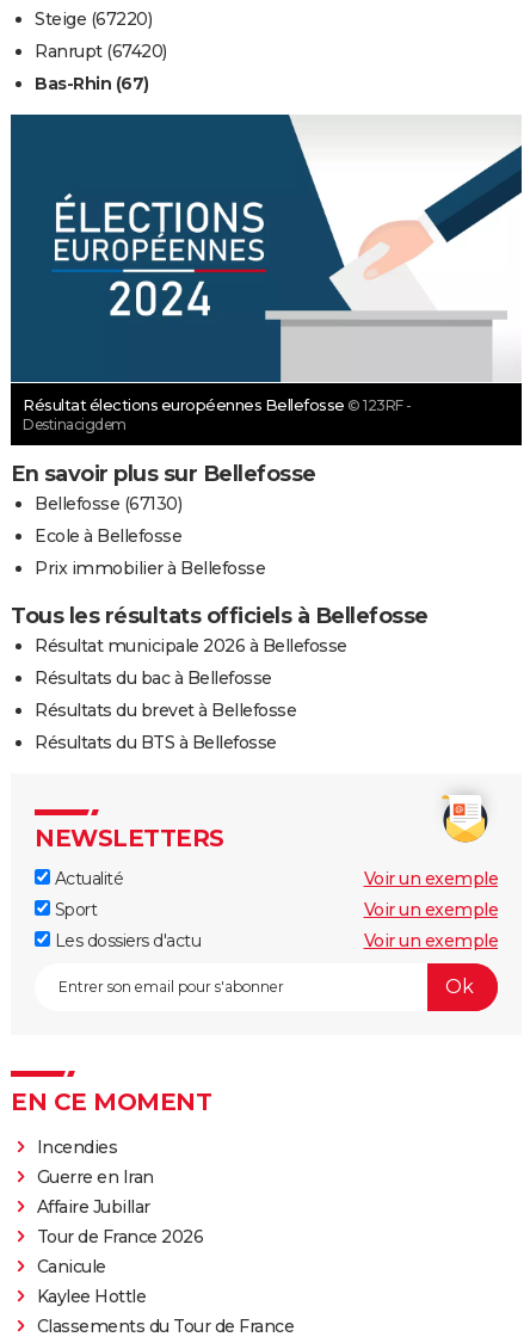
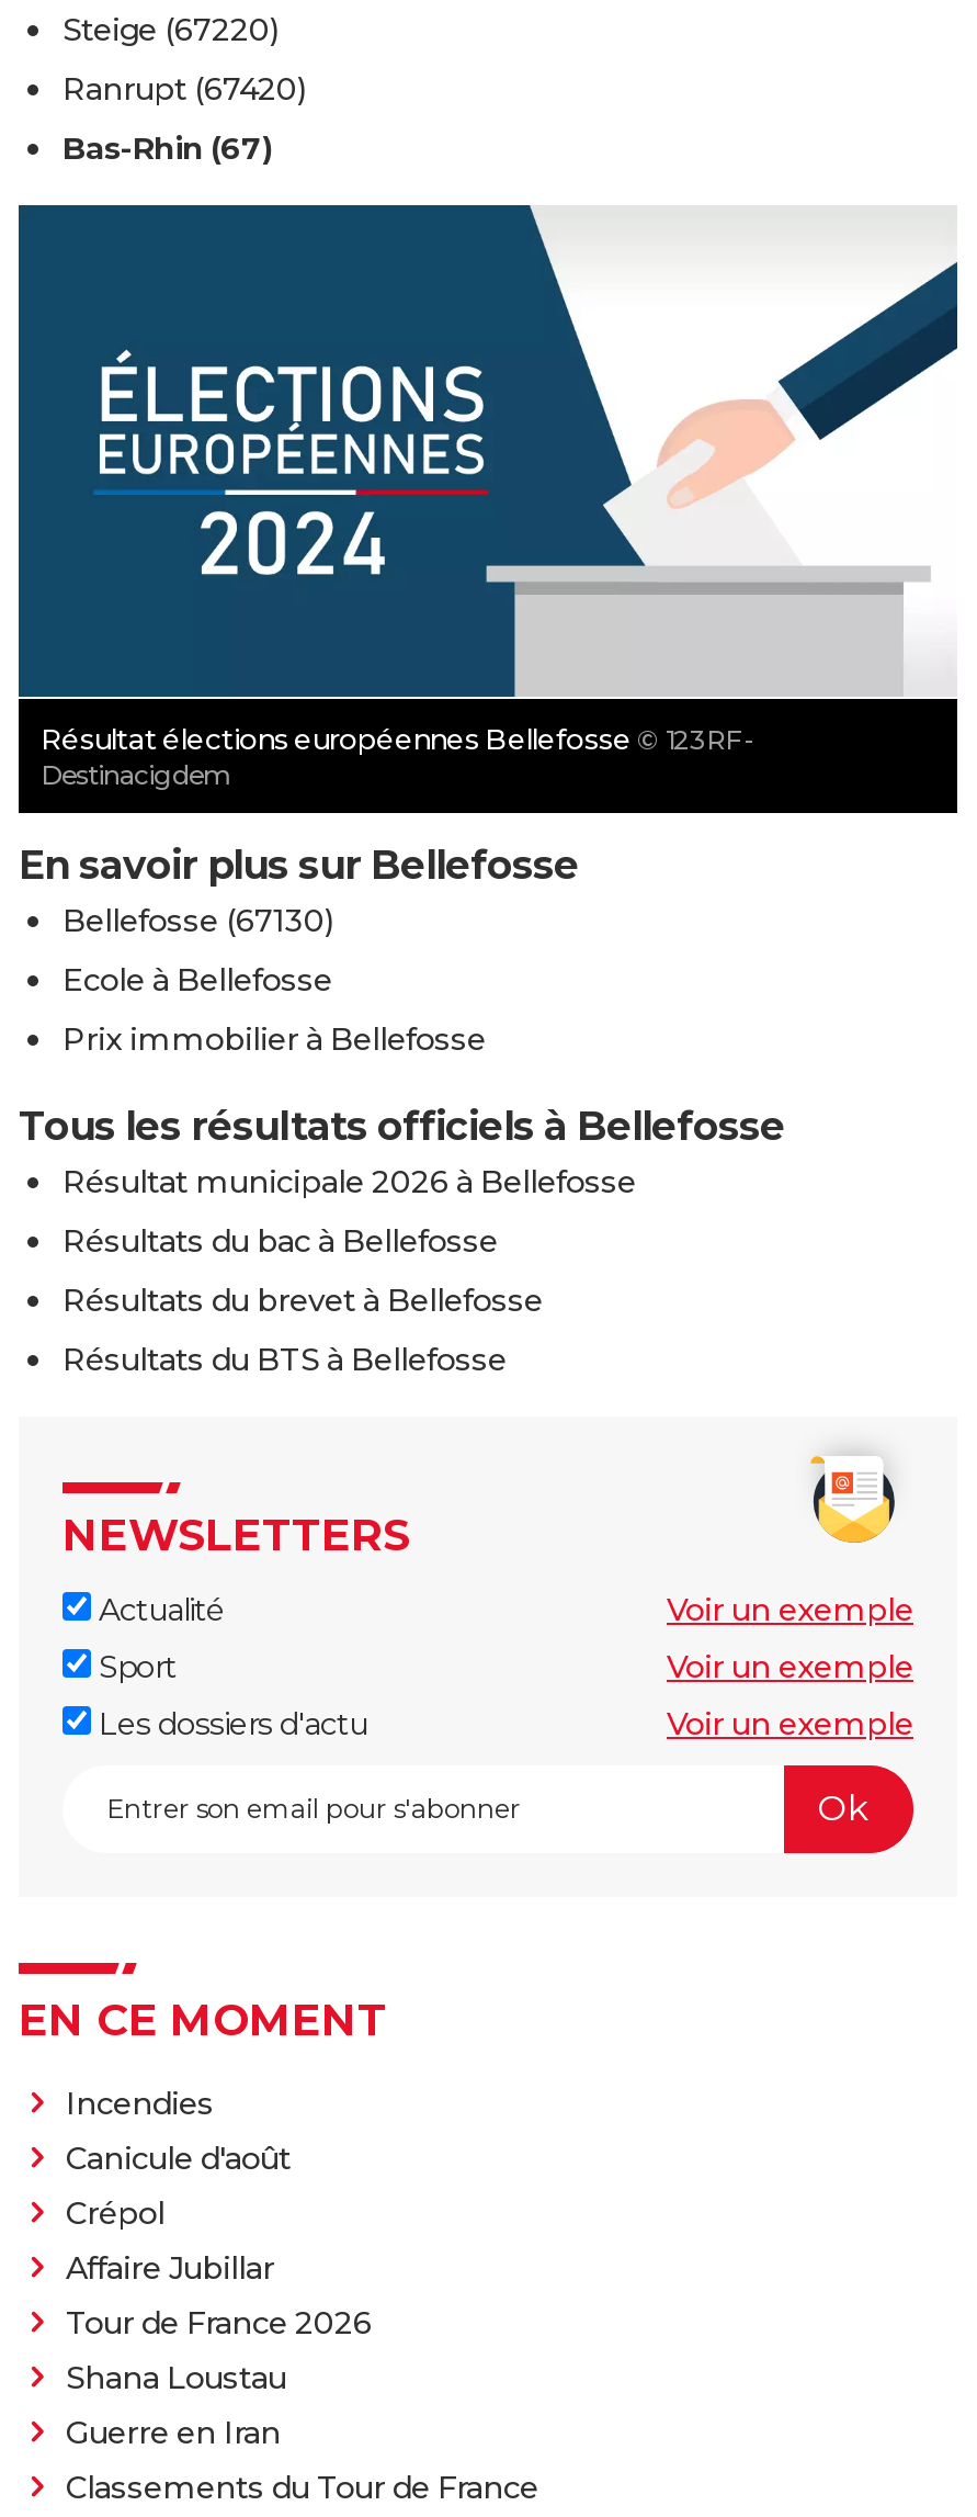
+ Canicule d'août
+ Crépol

moved down: Guerre en Iran

- Canicule
- Kaylee Hottle
+ Shana Loustau
